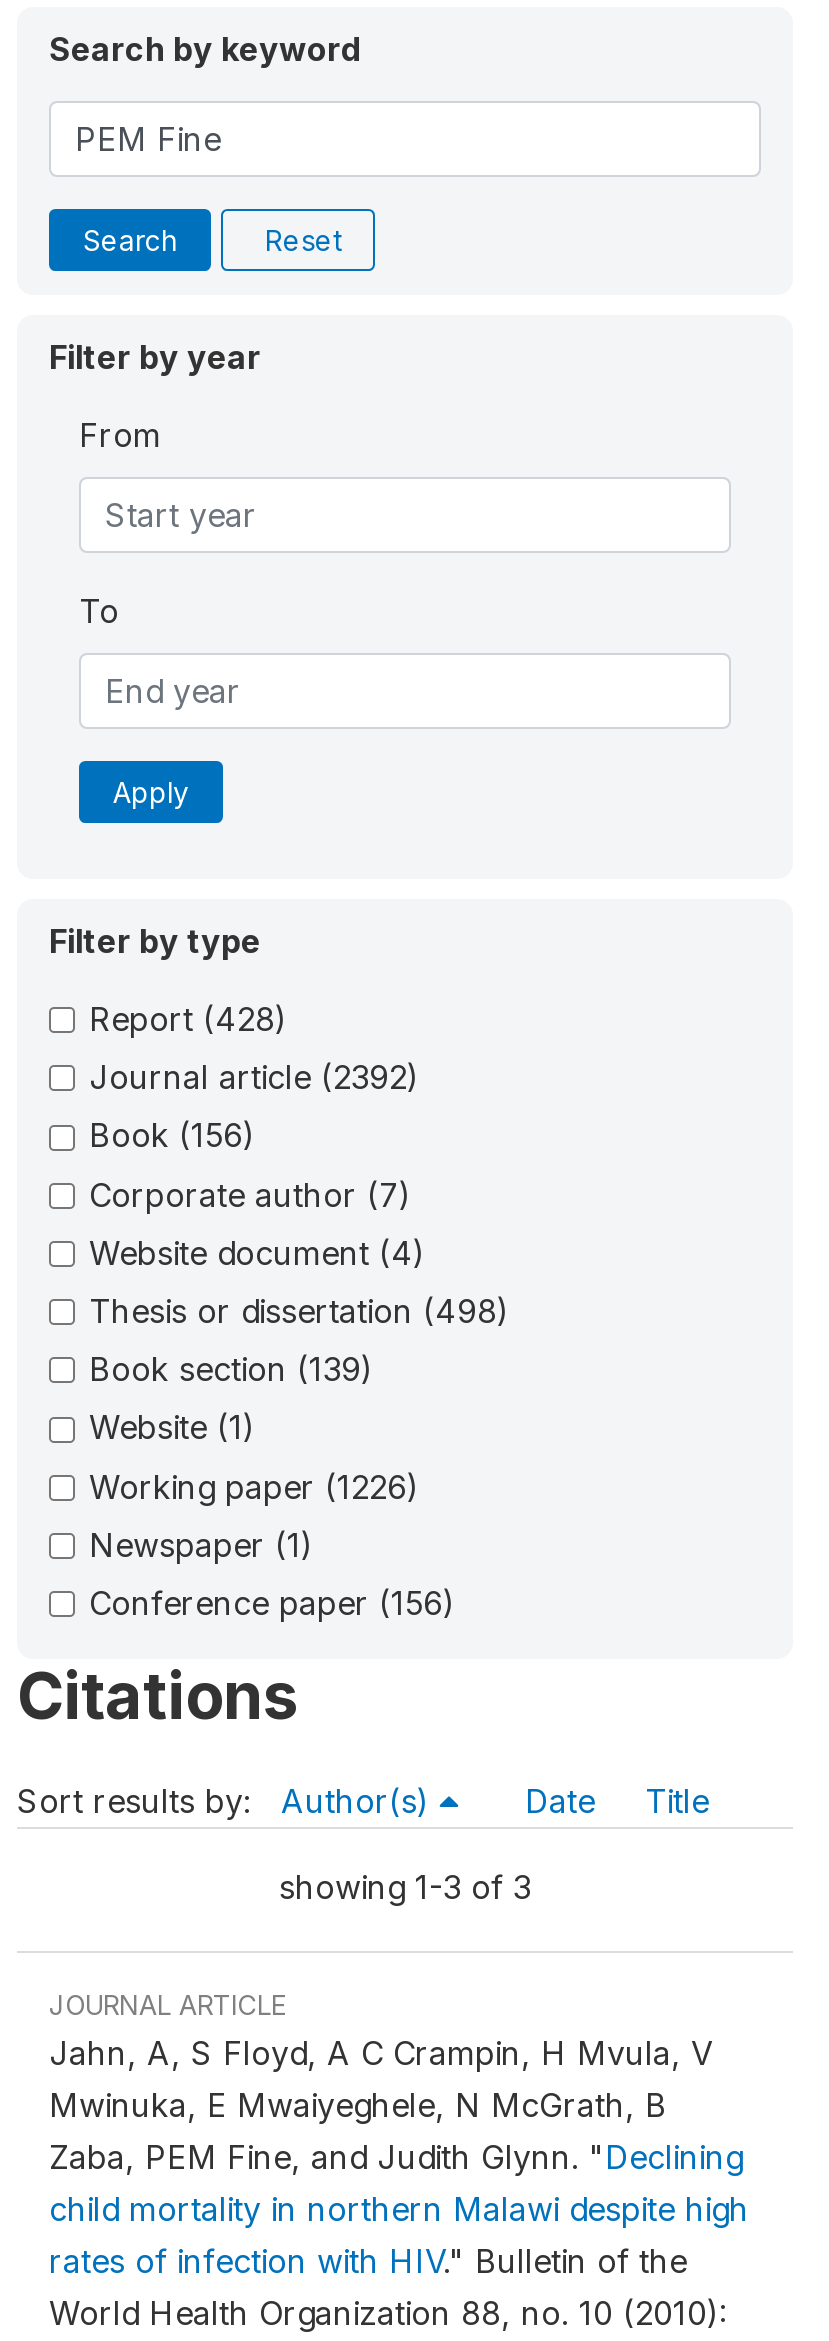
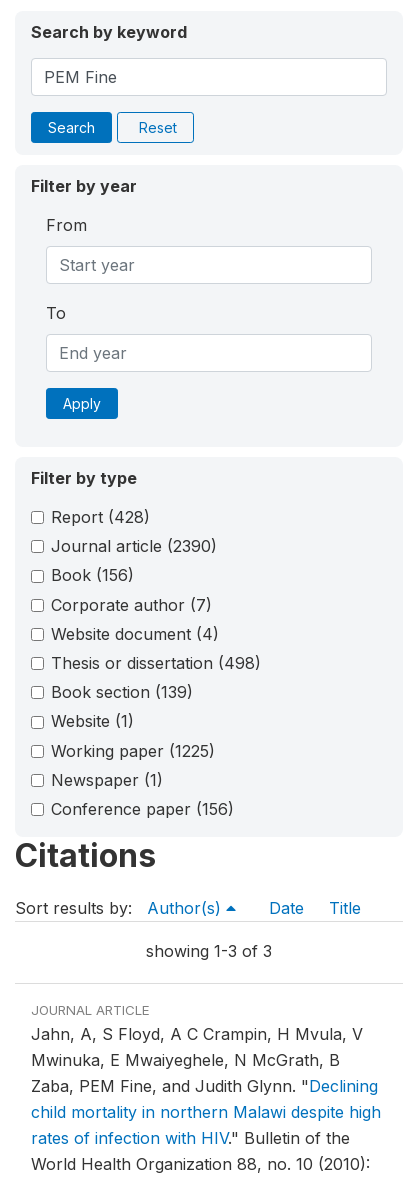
- Journal article (2392)
+ Journal article (2390)

- Working paper (1226)
+ Working paper (1225)
